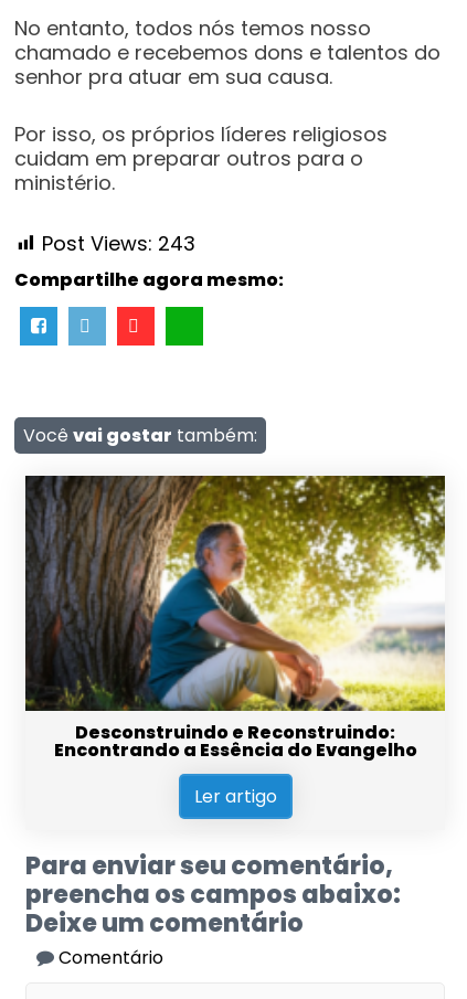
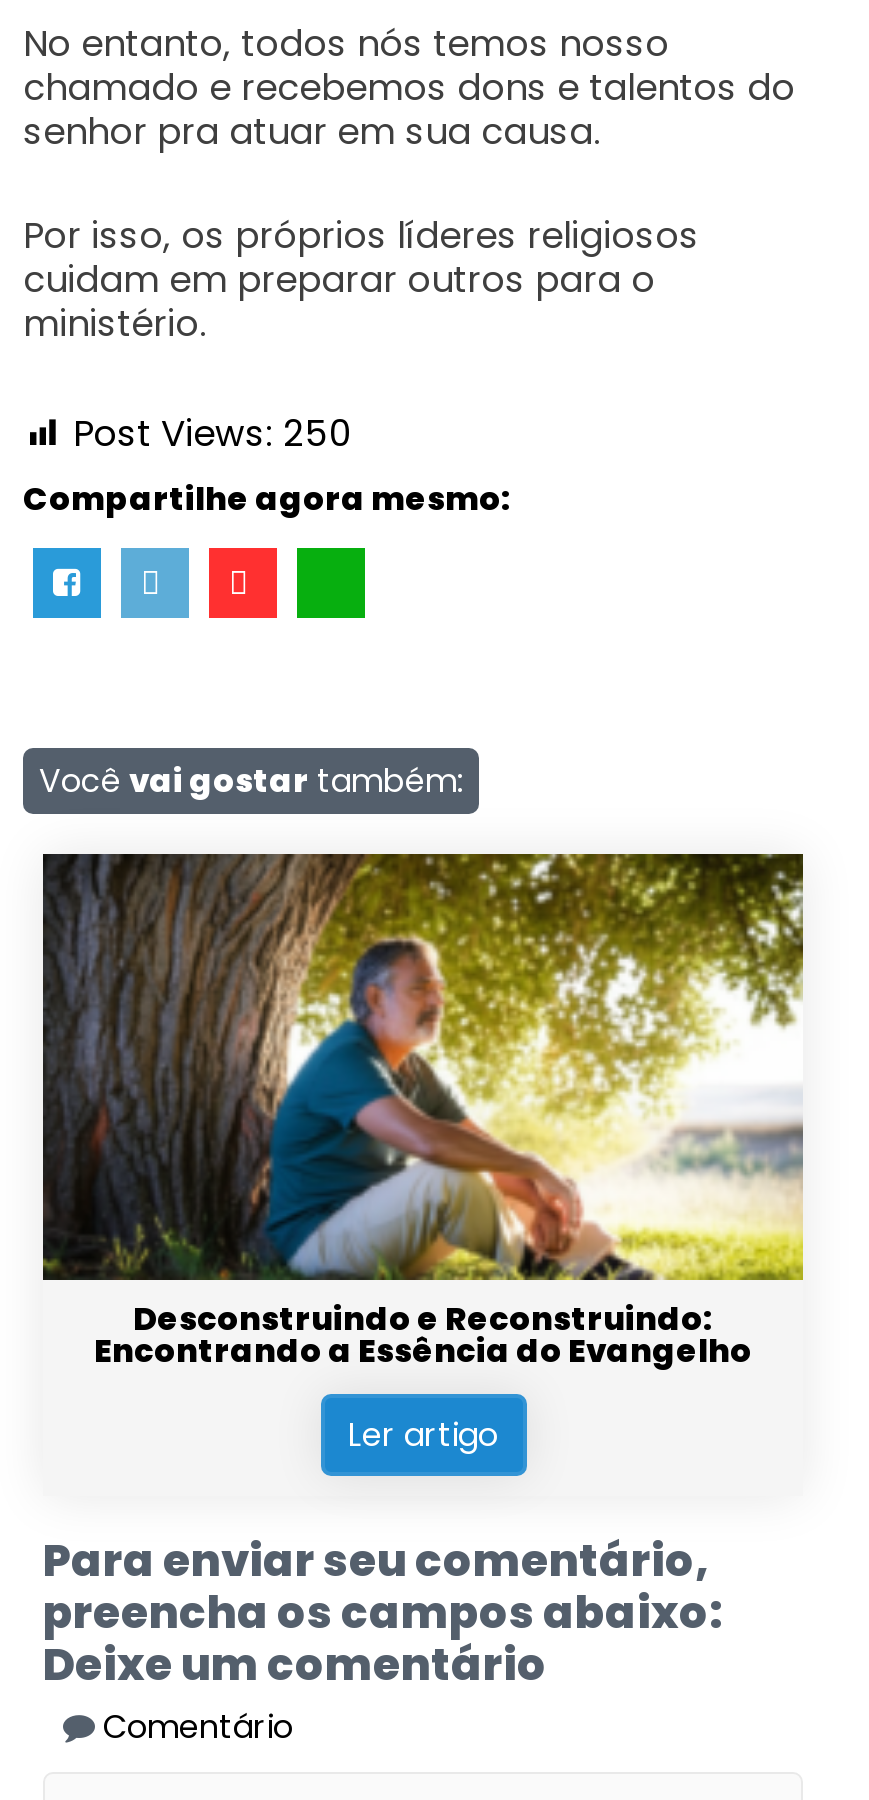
- Post Views: 243
+ Post Views: 250
